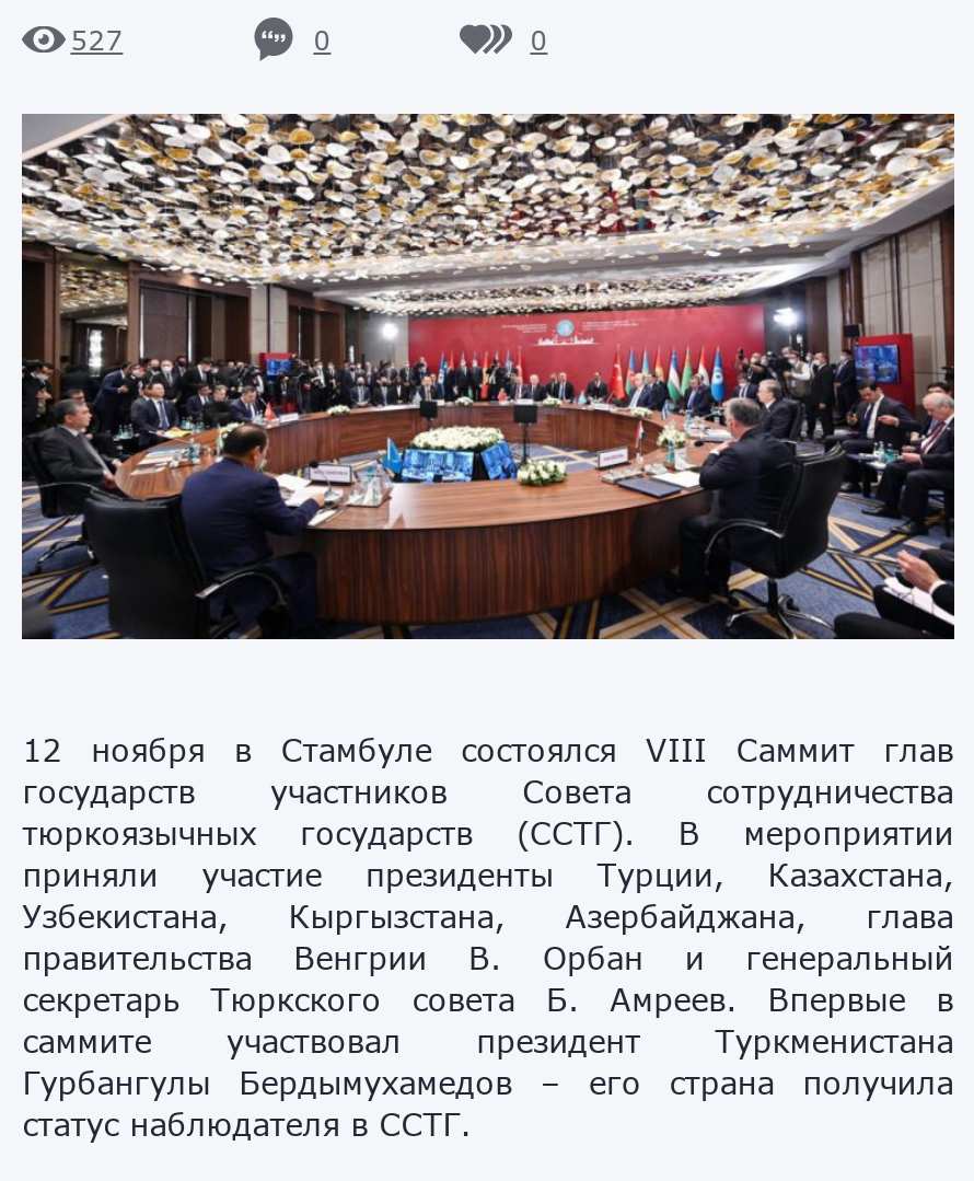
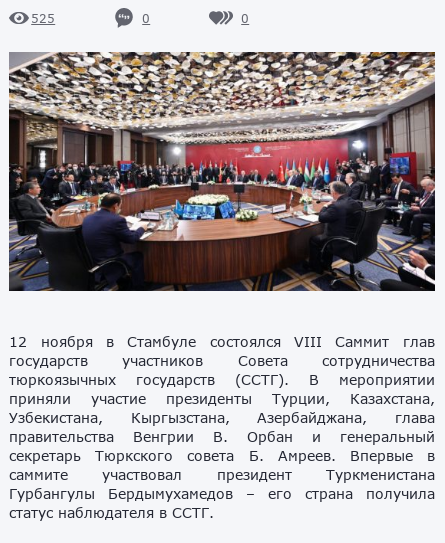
- 527
+ 525
